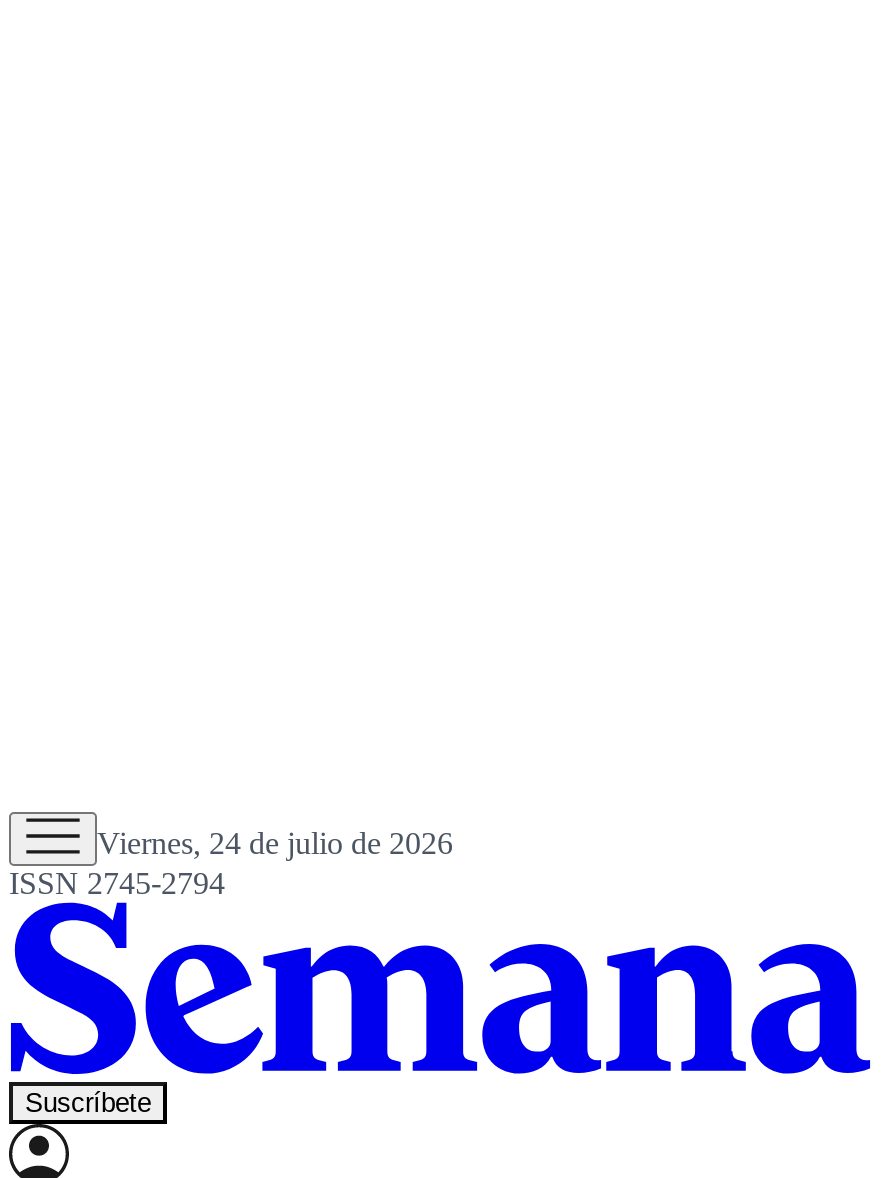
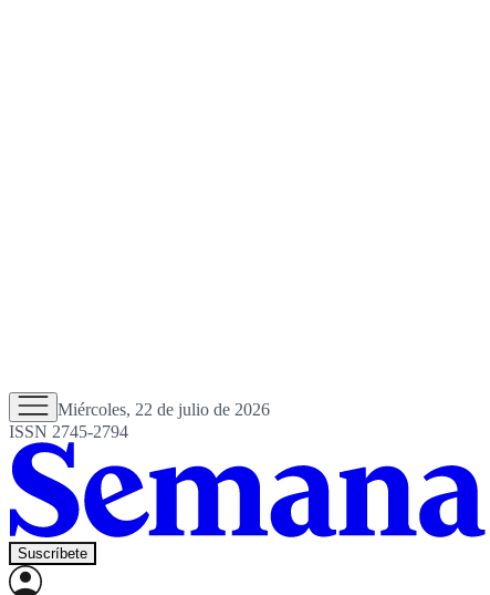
- Viernes, 24 de julio de 2026
+ Miércoles, 22 de julio de 2026
